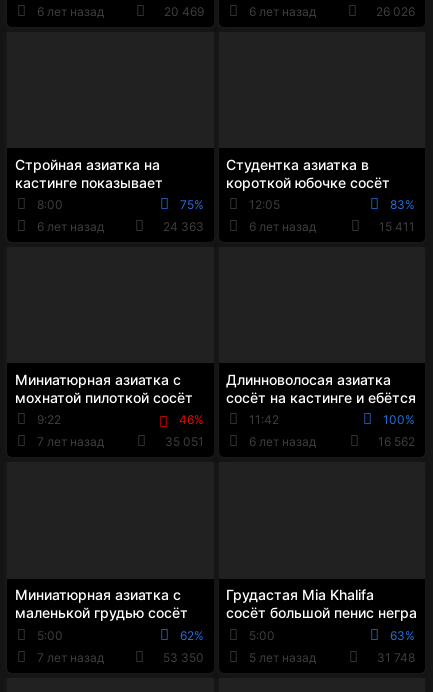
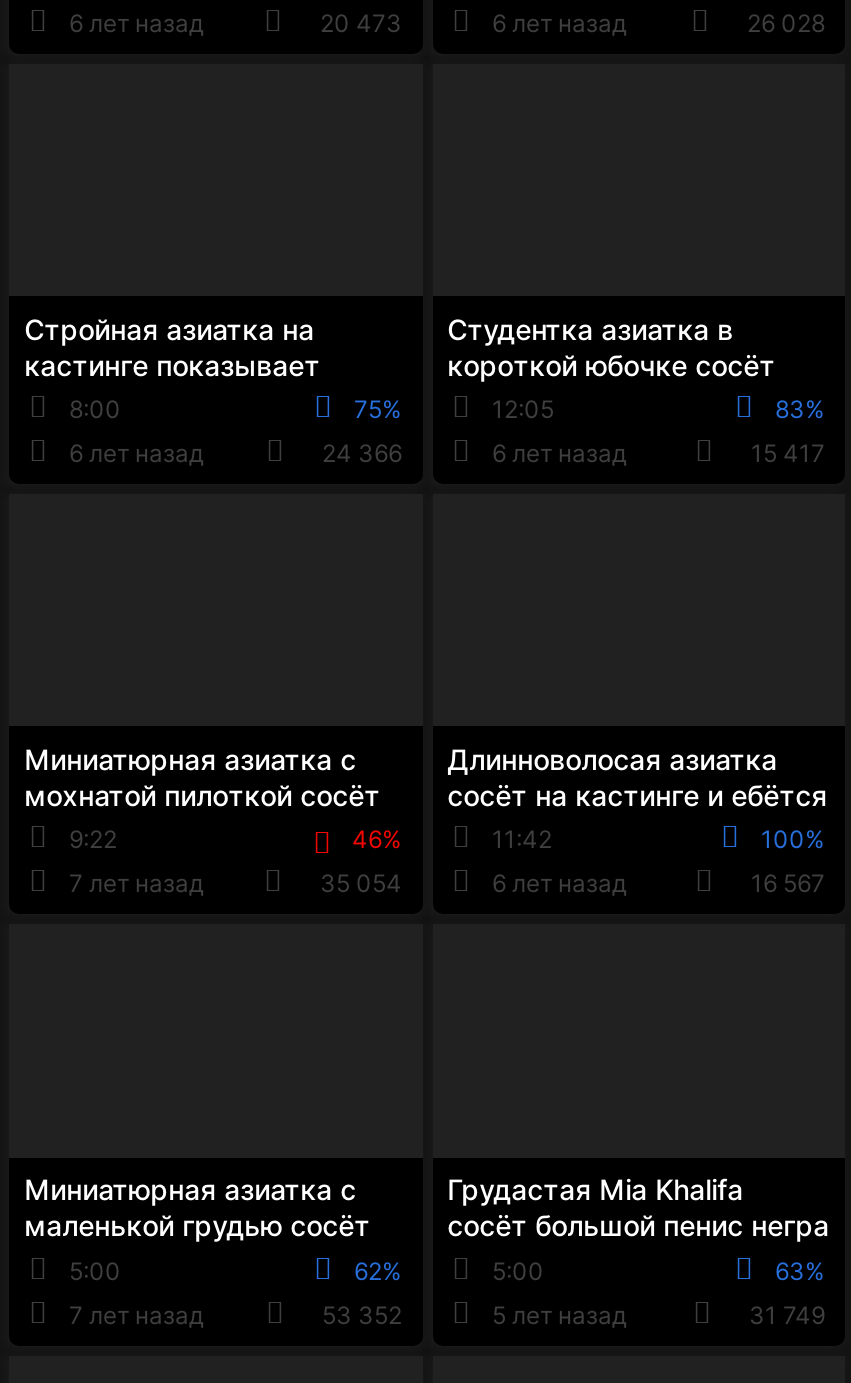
- 20 469
+ 20 473

- 26 026
+ 26 028

- 24 363
+ 24 366

- 15 411
+ 15 417

- 35 051
+ 35 054

- 16 562
+ 16 567

- 53 350
+ 53 352

- 31 748
+ 31 749
